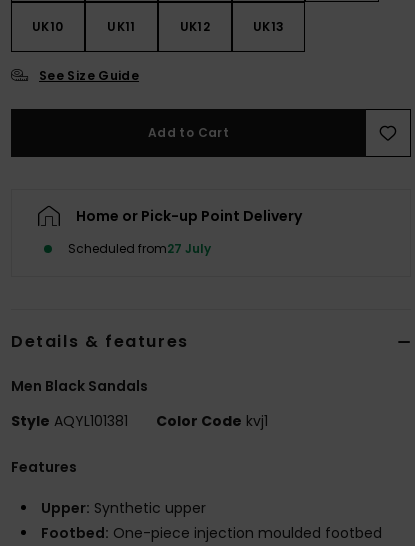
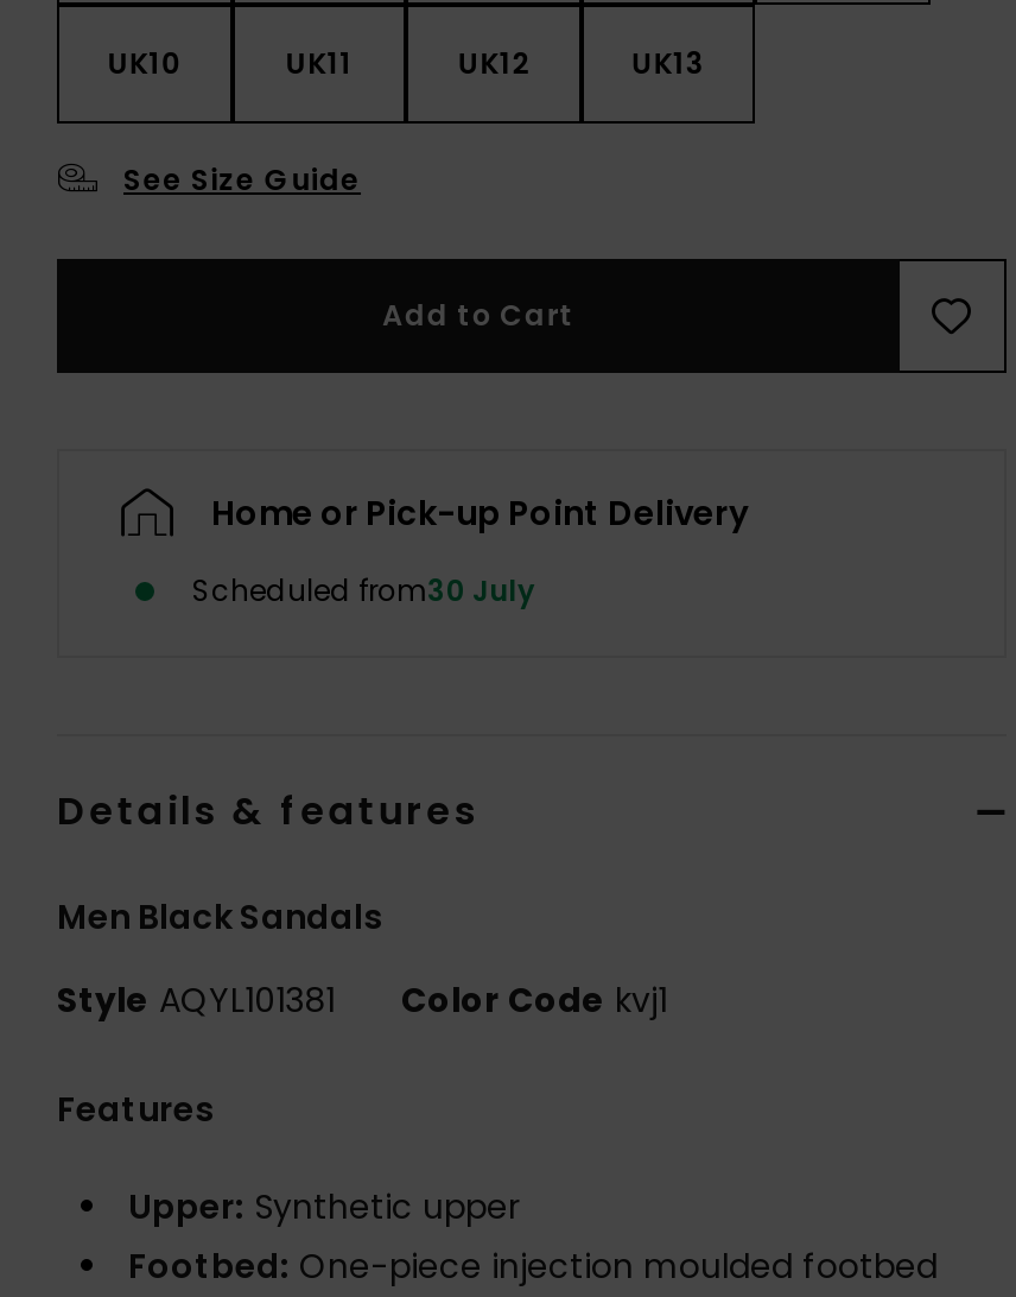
- Scheduled from27 July
+ Scheduled from30 July
